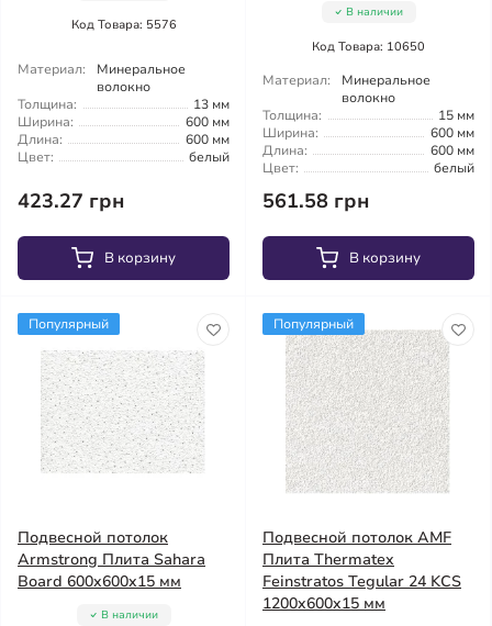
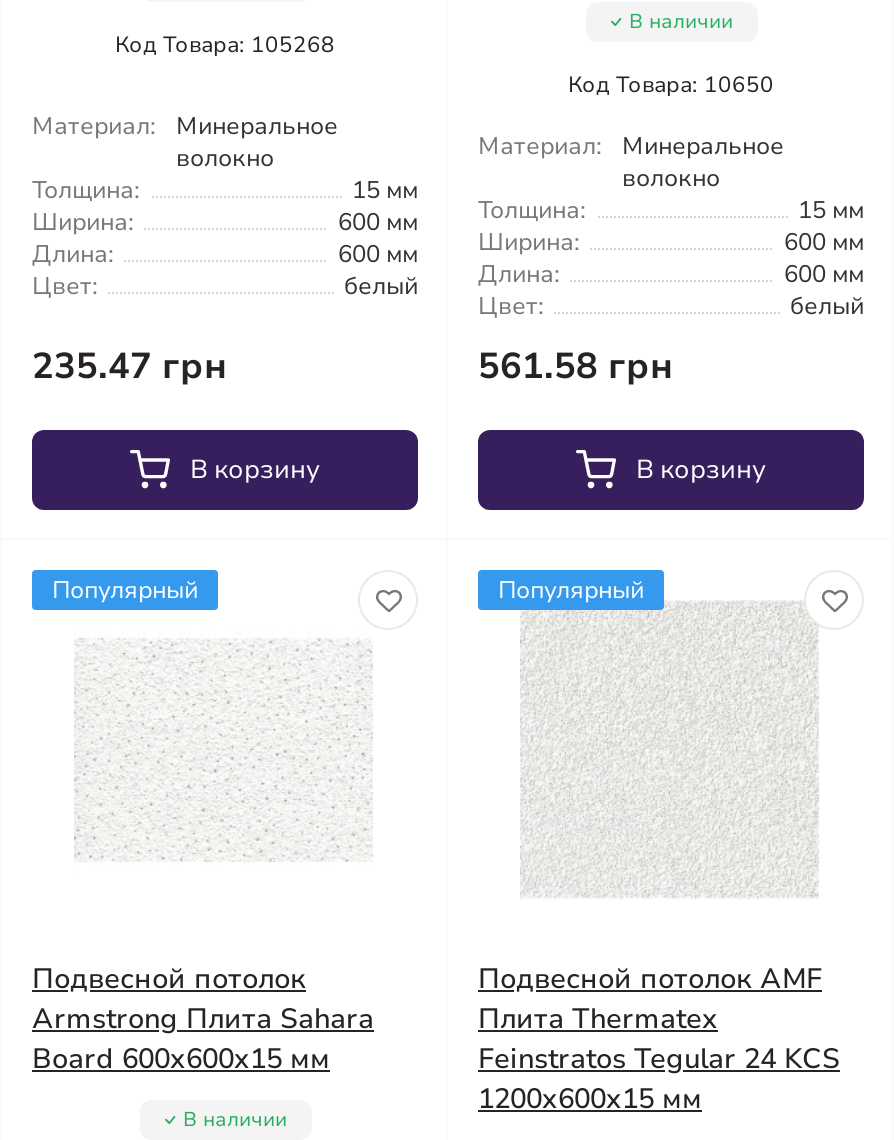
- Код Товара: 5576
+ Код Товара: 105268

- 13 мм
+ 15 мм

- 423.27 грн
+ 235.47 грн
